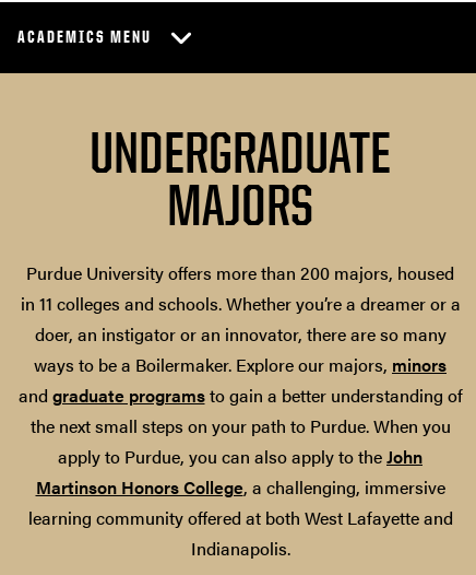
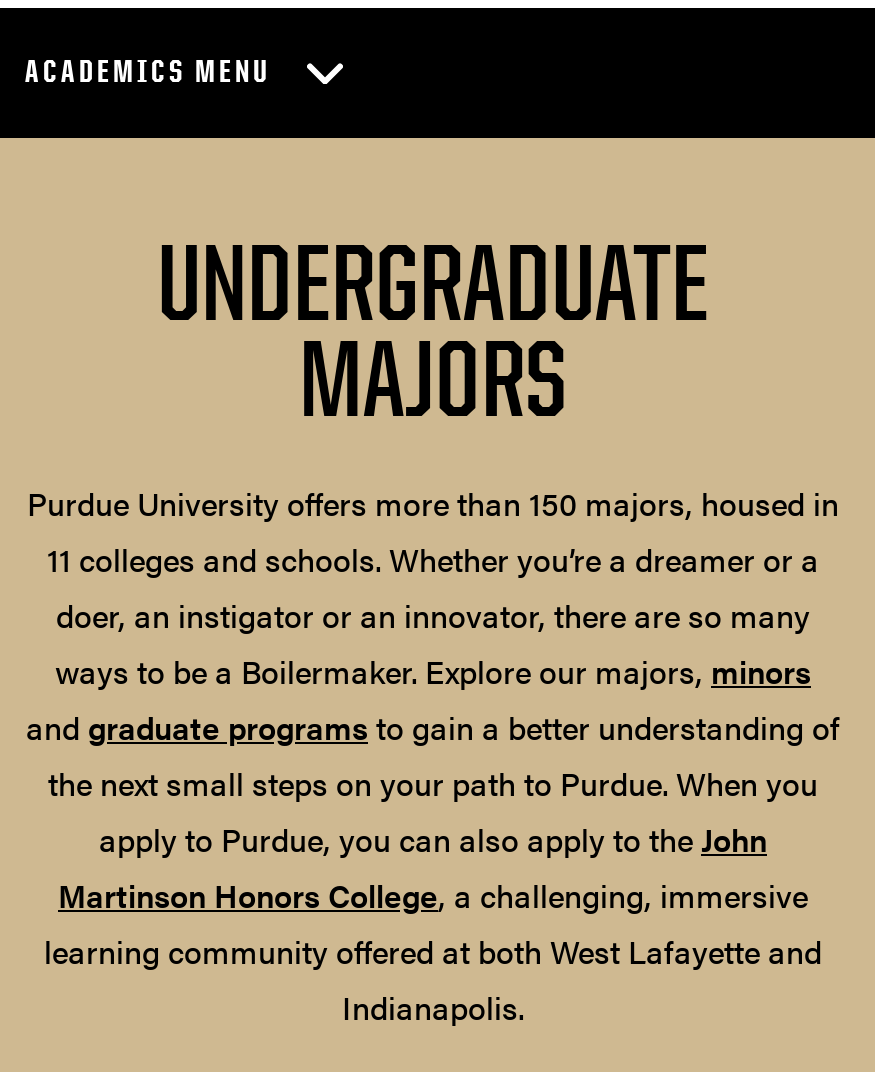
- Purdue University offers more than 200 majors, housed
- in 11 colleges and schools. Whether you’re a dreamer or a
+ Purdue University offers more than 150 majors, housed in
+ 11 colleges and schools. Whether you’re a dreamer or a
